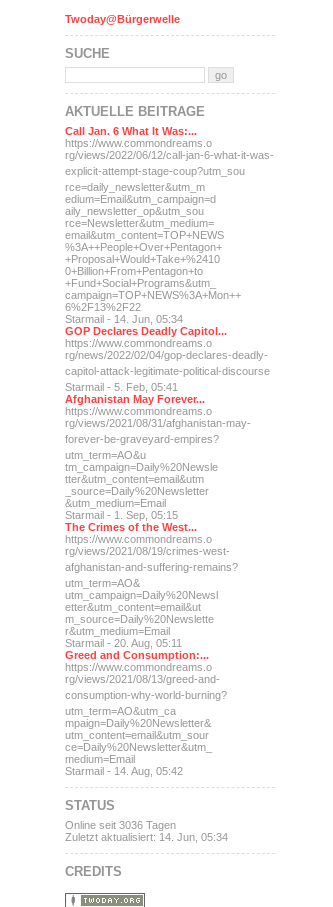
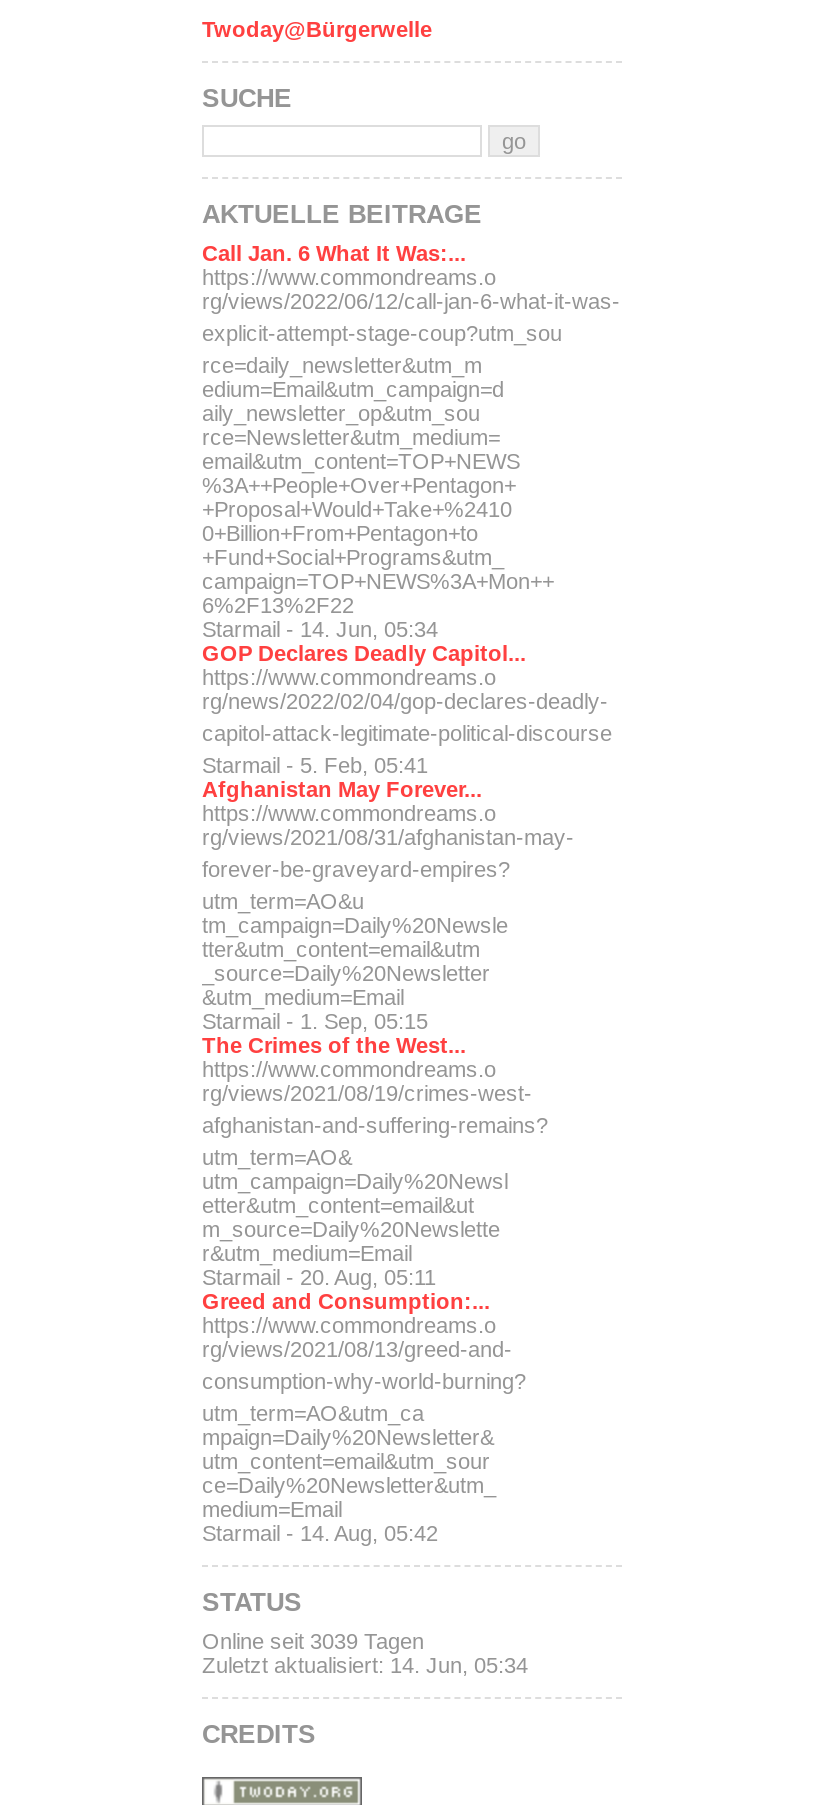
- Online seit 3036 Tagen
+ Online seit 3039 Tagen
